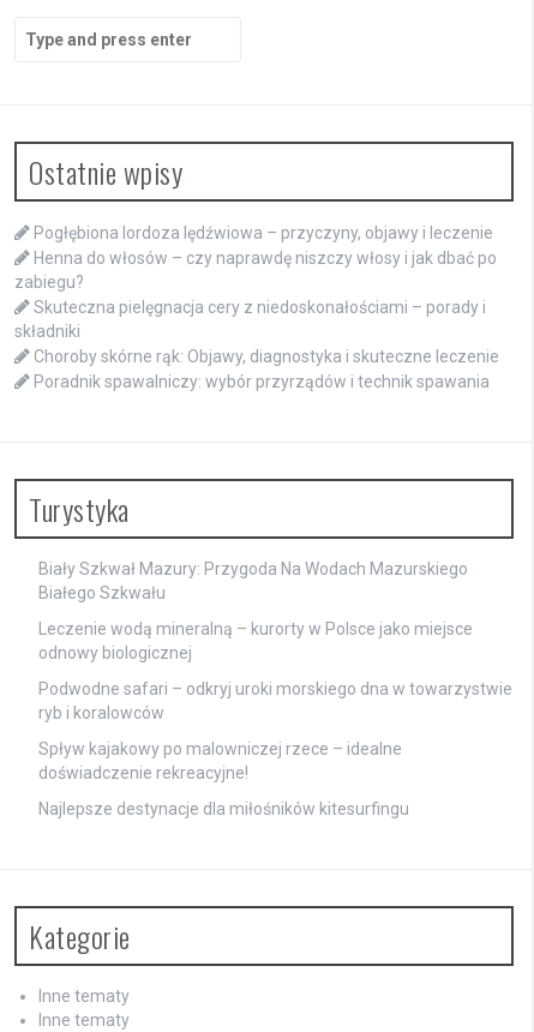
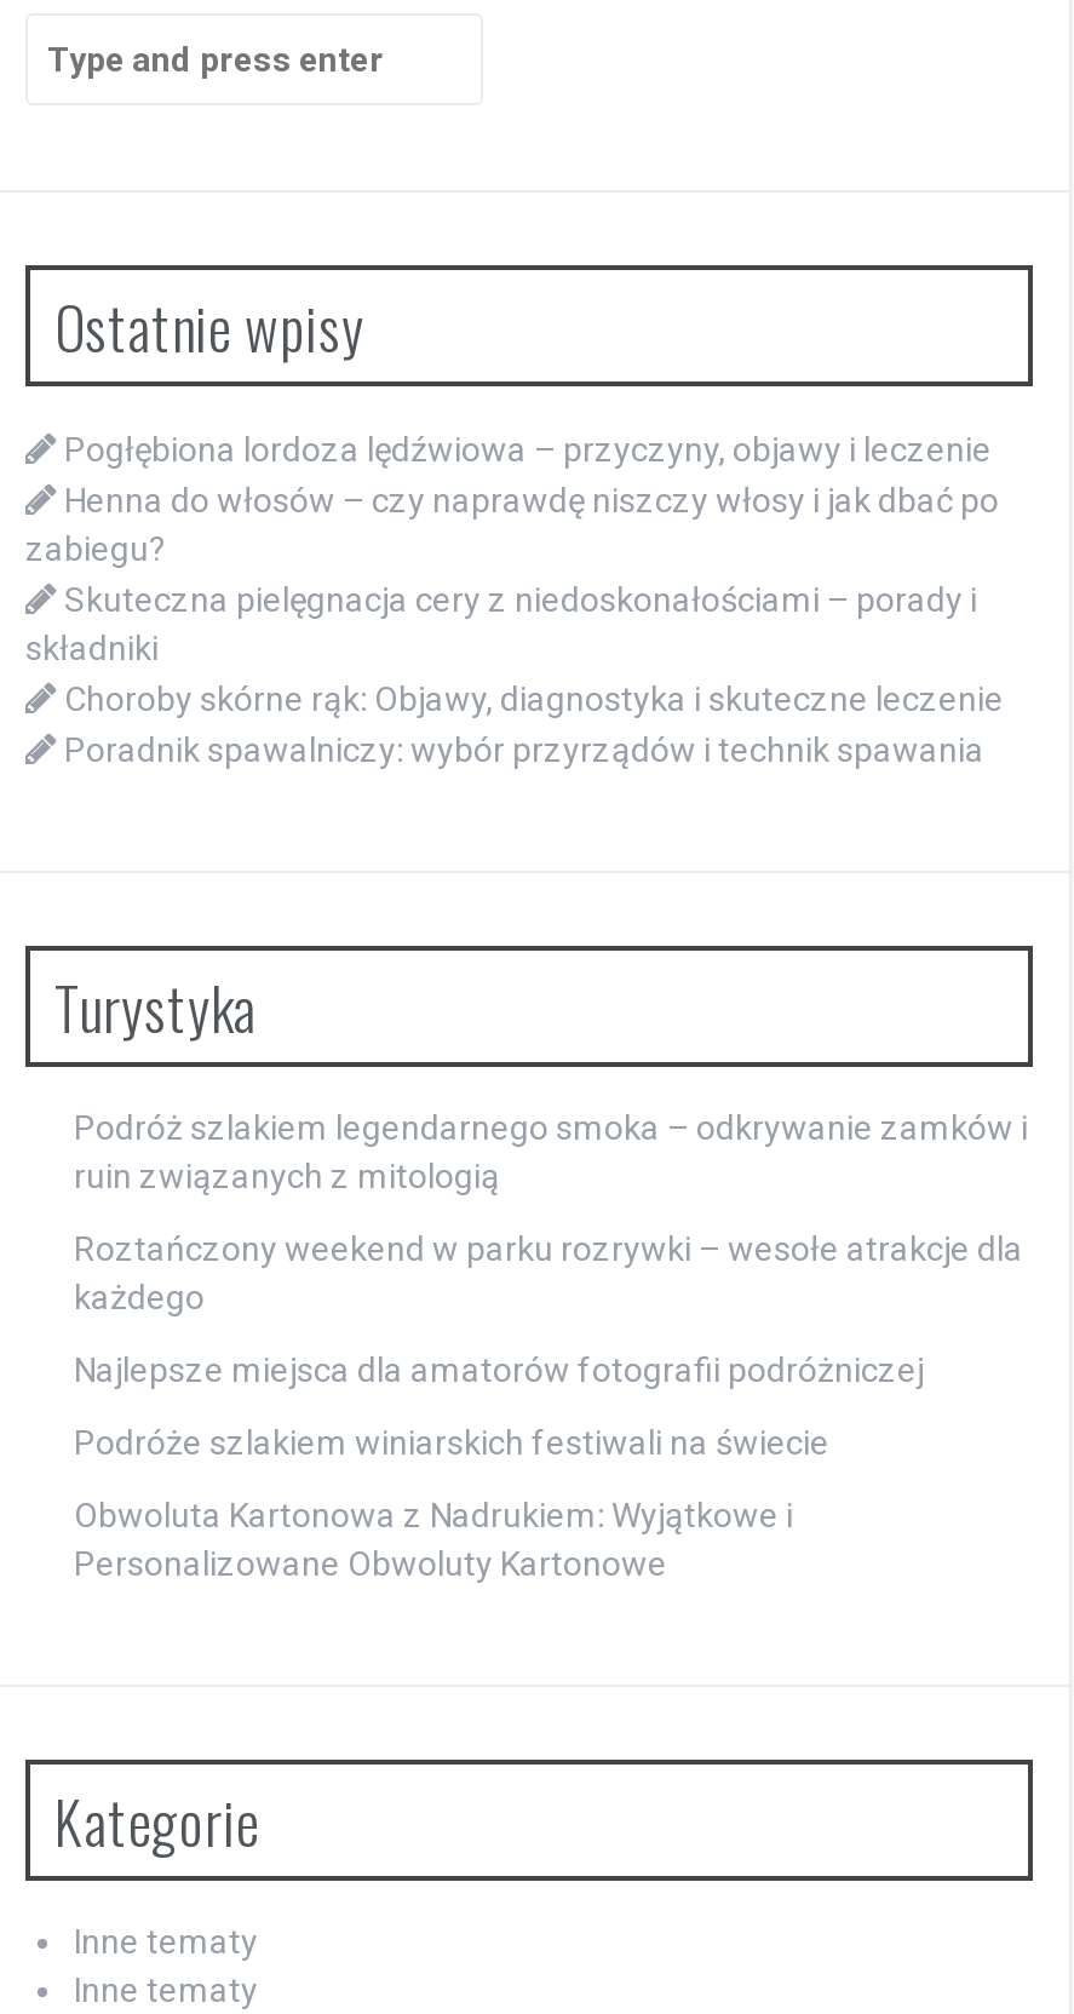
- Biały Szkwał Mazury: Przygoda Na Wodach Mazurskiego
- Białego Szkwału
+ Podróż szlakiem legendarnego smoka – odkrywanie zamków i
+ ruin związanych z mitologią

- Leczenie wodą mineralną – kurorty w Polsce jako miejsce
- odnowy biologicznej
+ Roztańczony weekend w parku rozrywki – wesołe atrakcje dla
+ każdego

- Podwodne safari – odkryj uroki morskiego dna w towarzystwie
- ryb i koralowców
+ Najlepsze miejsca dla amatorów fotografii podróżniczej

- Spływ kajakowy po malowniczej rzece – idealne
- doświadczenie rekreacyjne!
+ Podróże szlakiem winiarskich festiwali na świecie

- Najlepsze destynacje dla miłośników kitesurfingu
+ Obwoluta Kartonowa z Nadrukiem: Wyjątkowe i
+ Personalizowane Obwoluty Kartonowe
